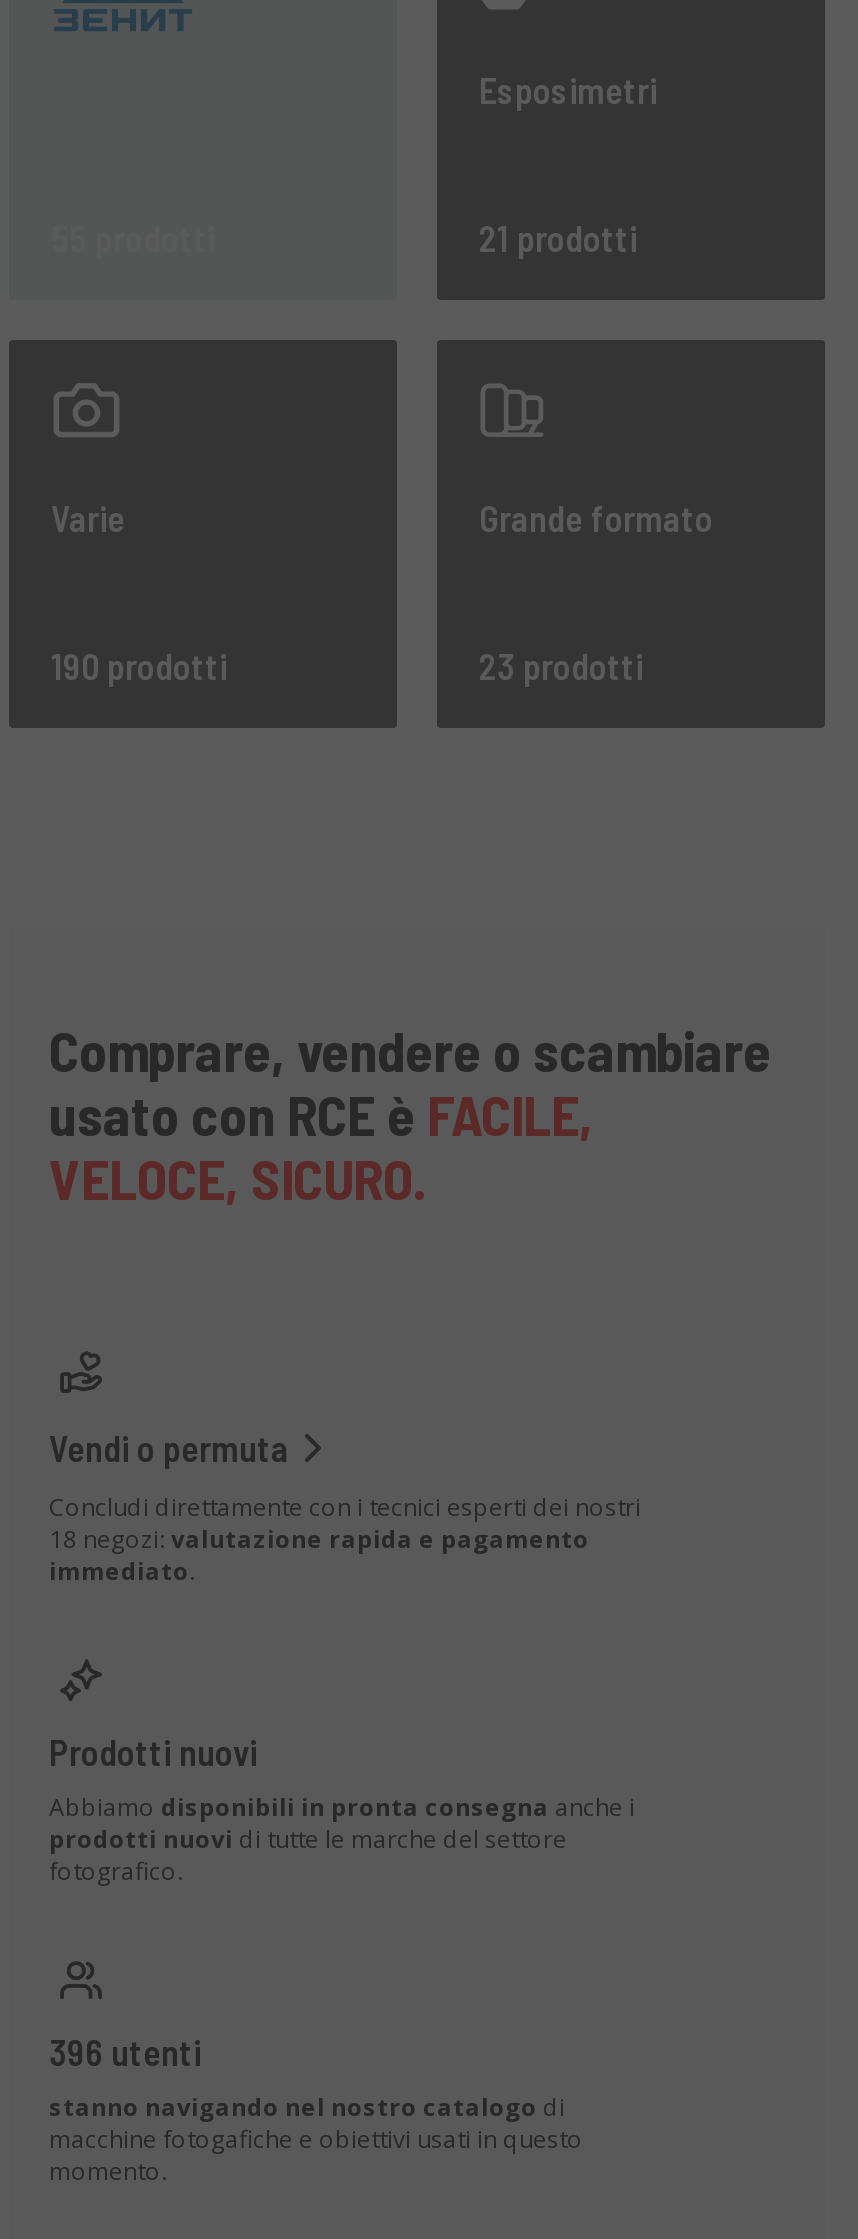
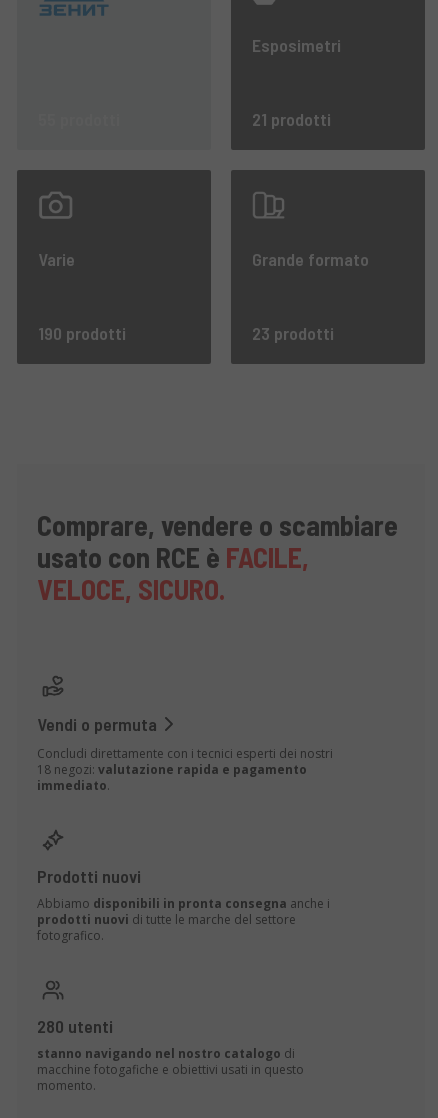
- 396 utenti
+ 280 utenti
